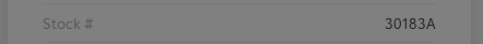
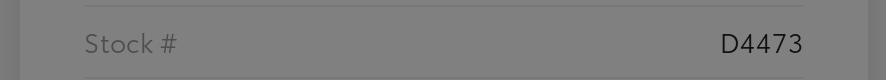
- 30183A
+ D4473
